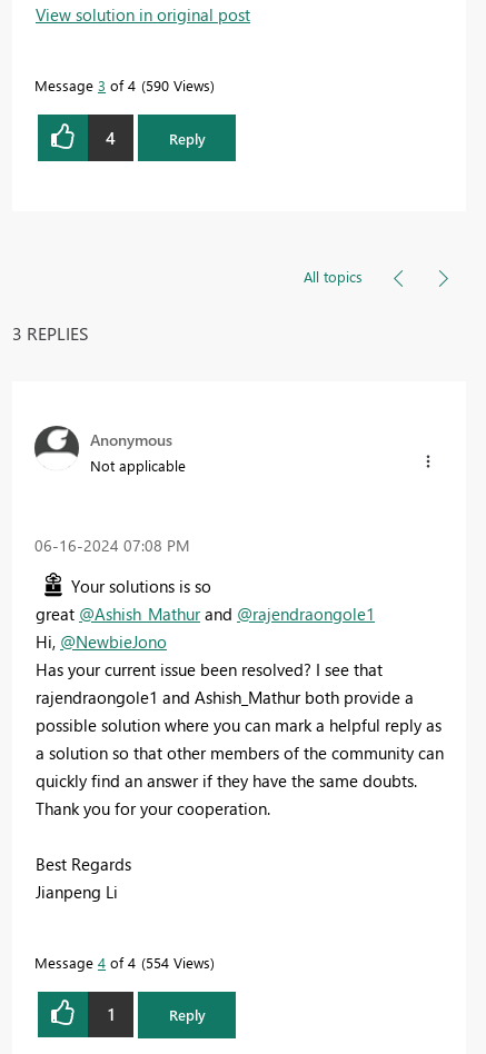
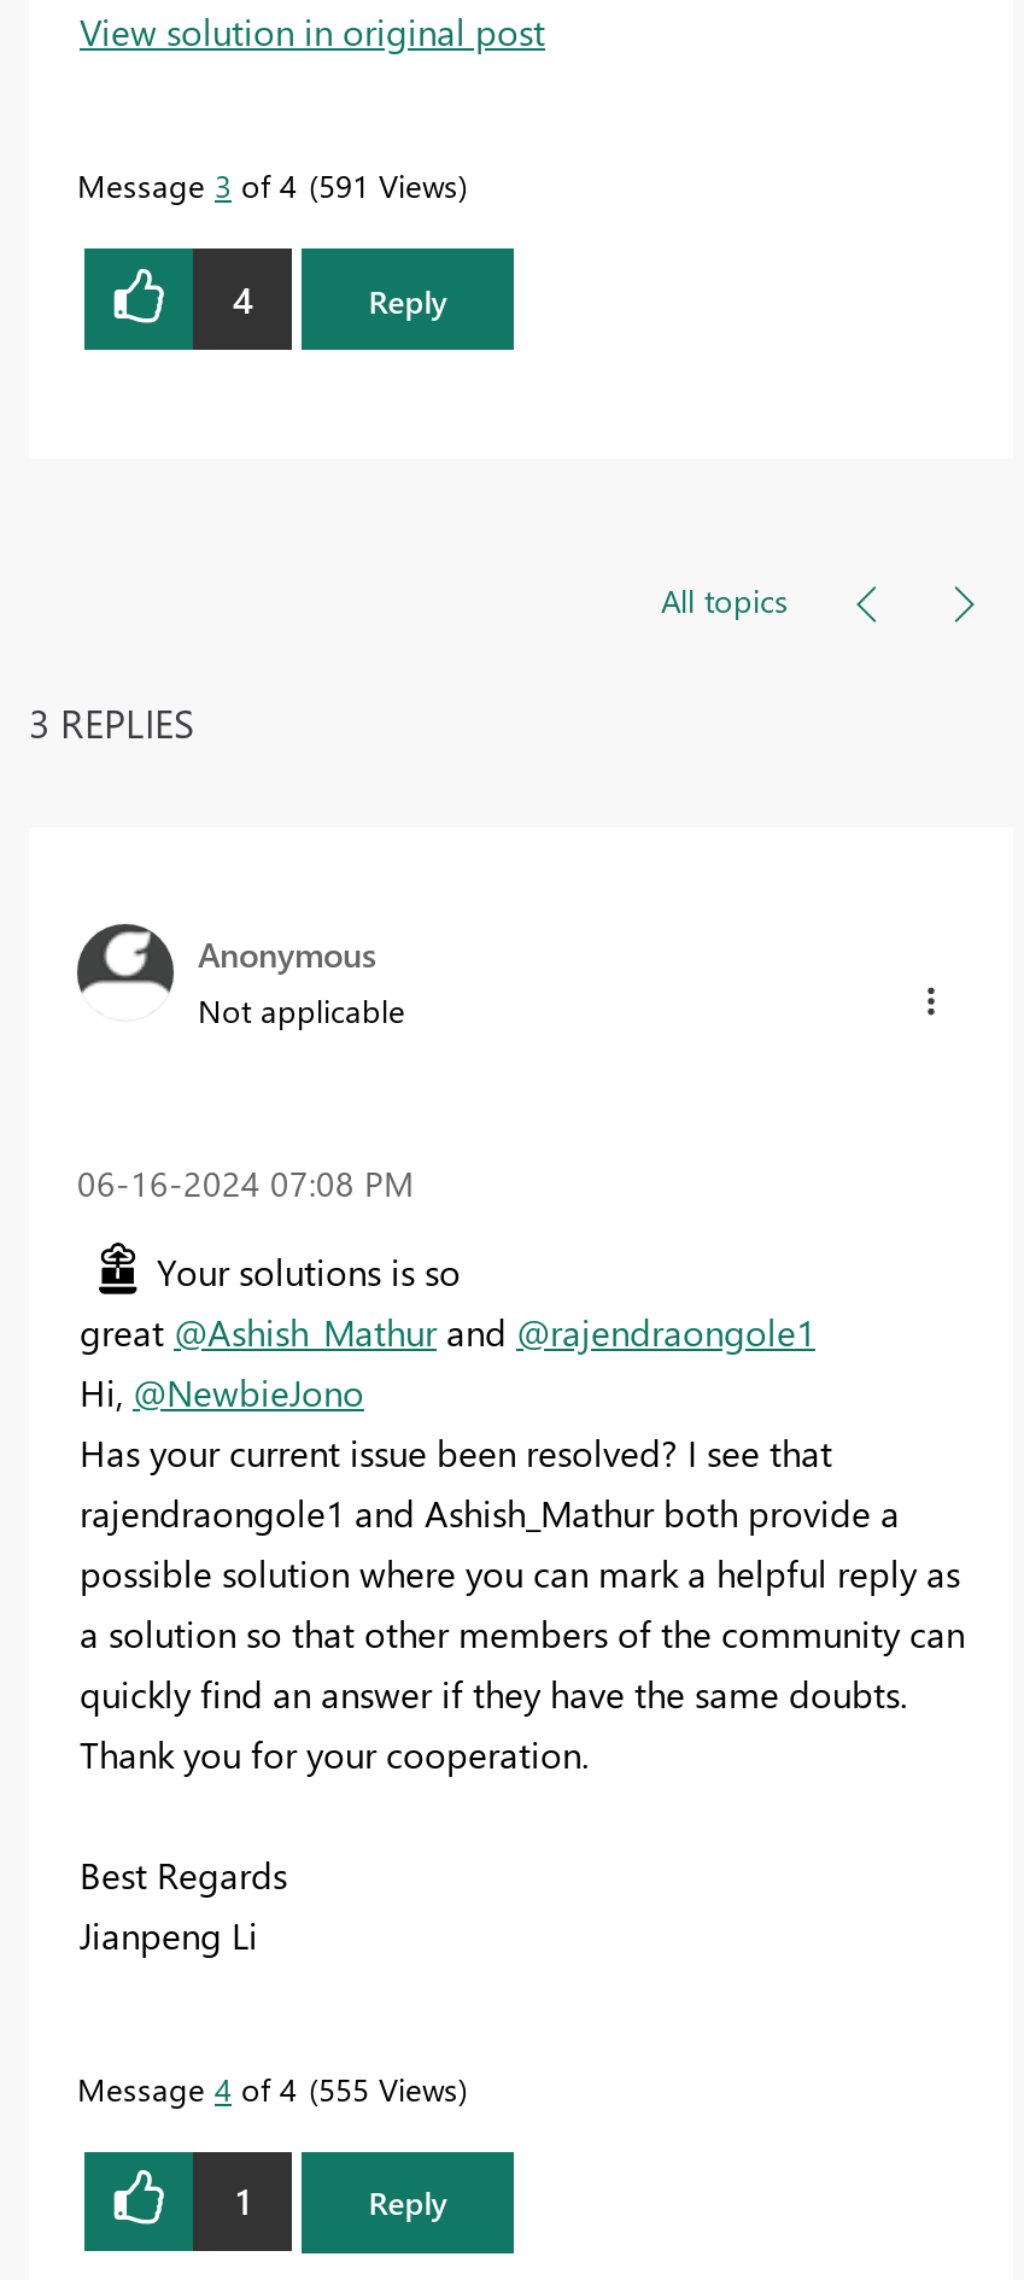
- Message 3 of 4 590 Views
+ Message 3 of 4 591 Views

- Message 4 of 4 554 Views
+ Message 4 of 4 555 Views
